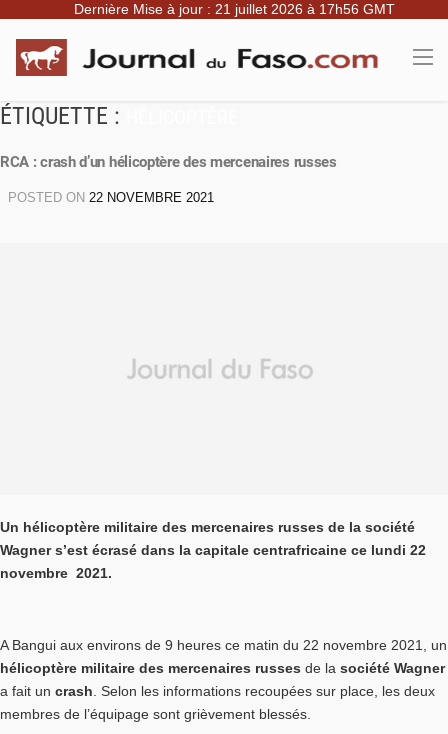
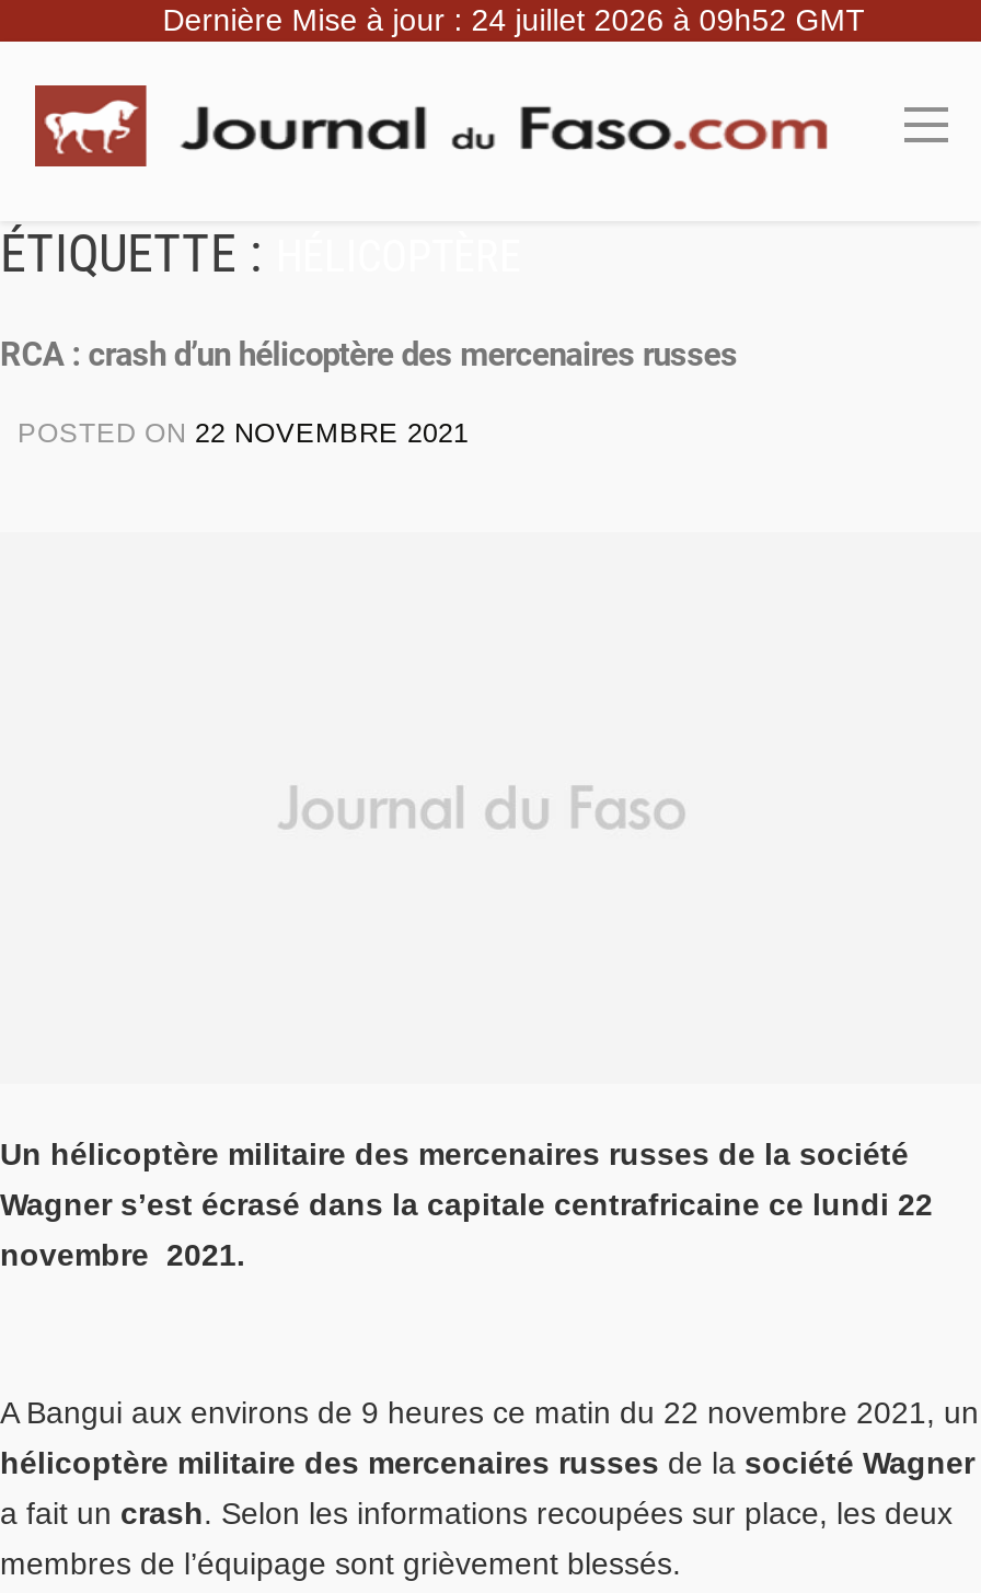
- Dernière Mise à jour : 21 juillet 2026 à 17h56 GMT
+ Dernière Mise à jour : 24 juillet 2026 à 09h52 GMT
